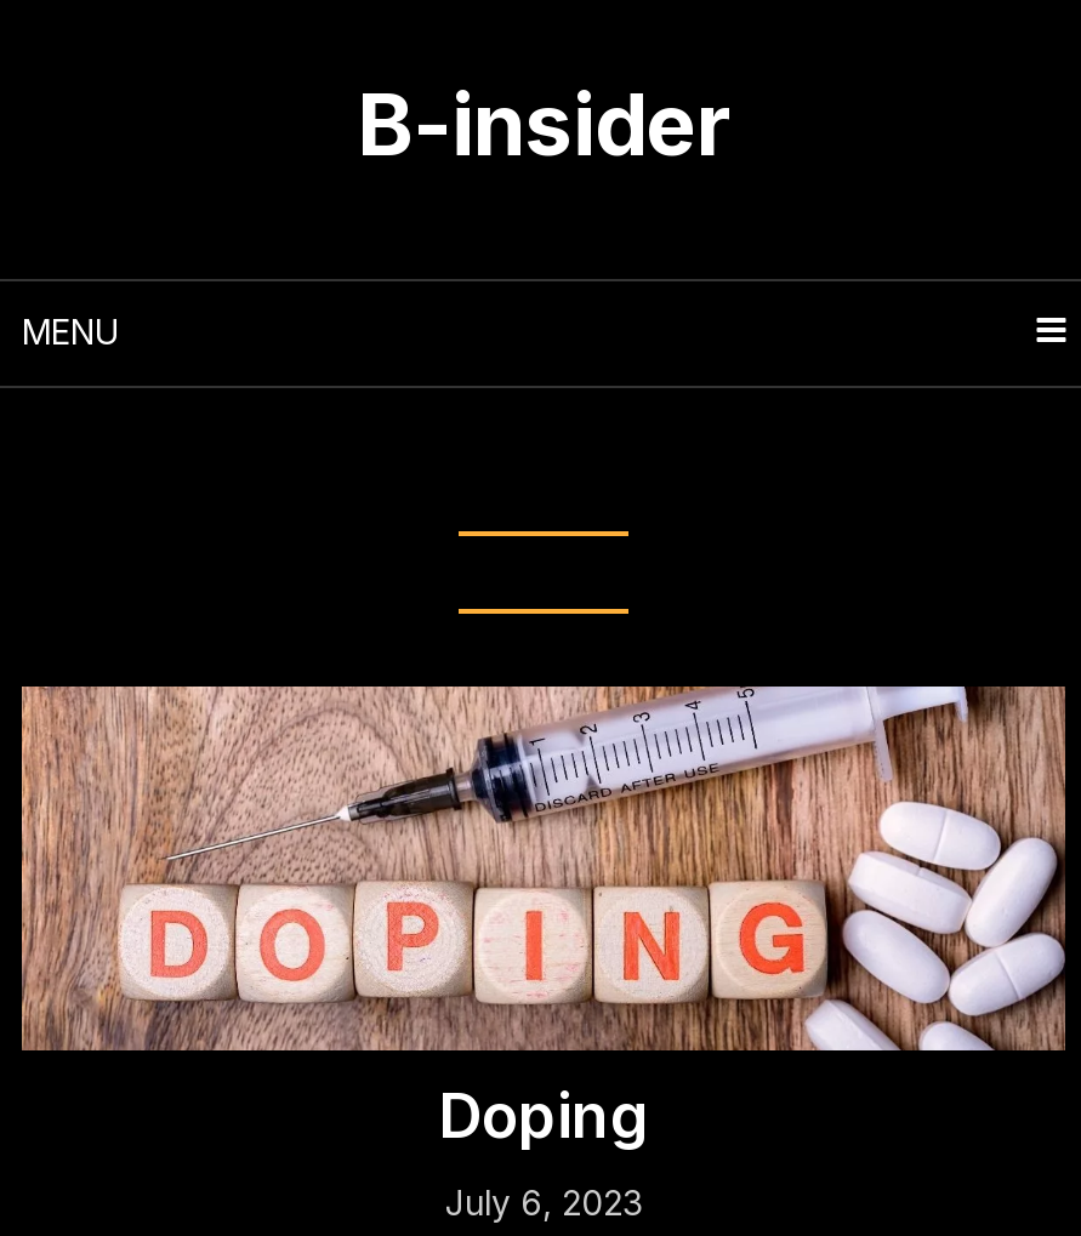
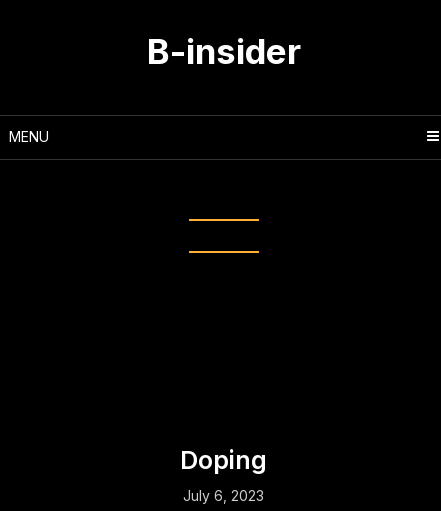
- [image]
